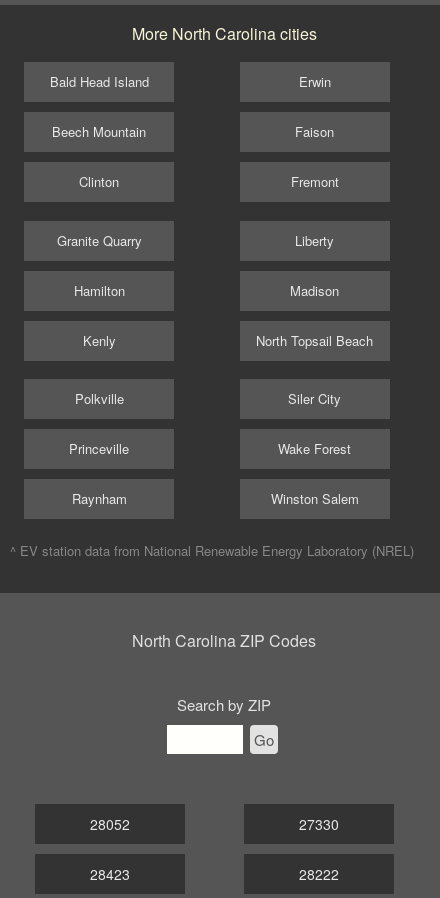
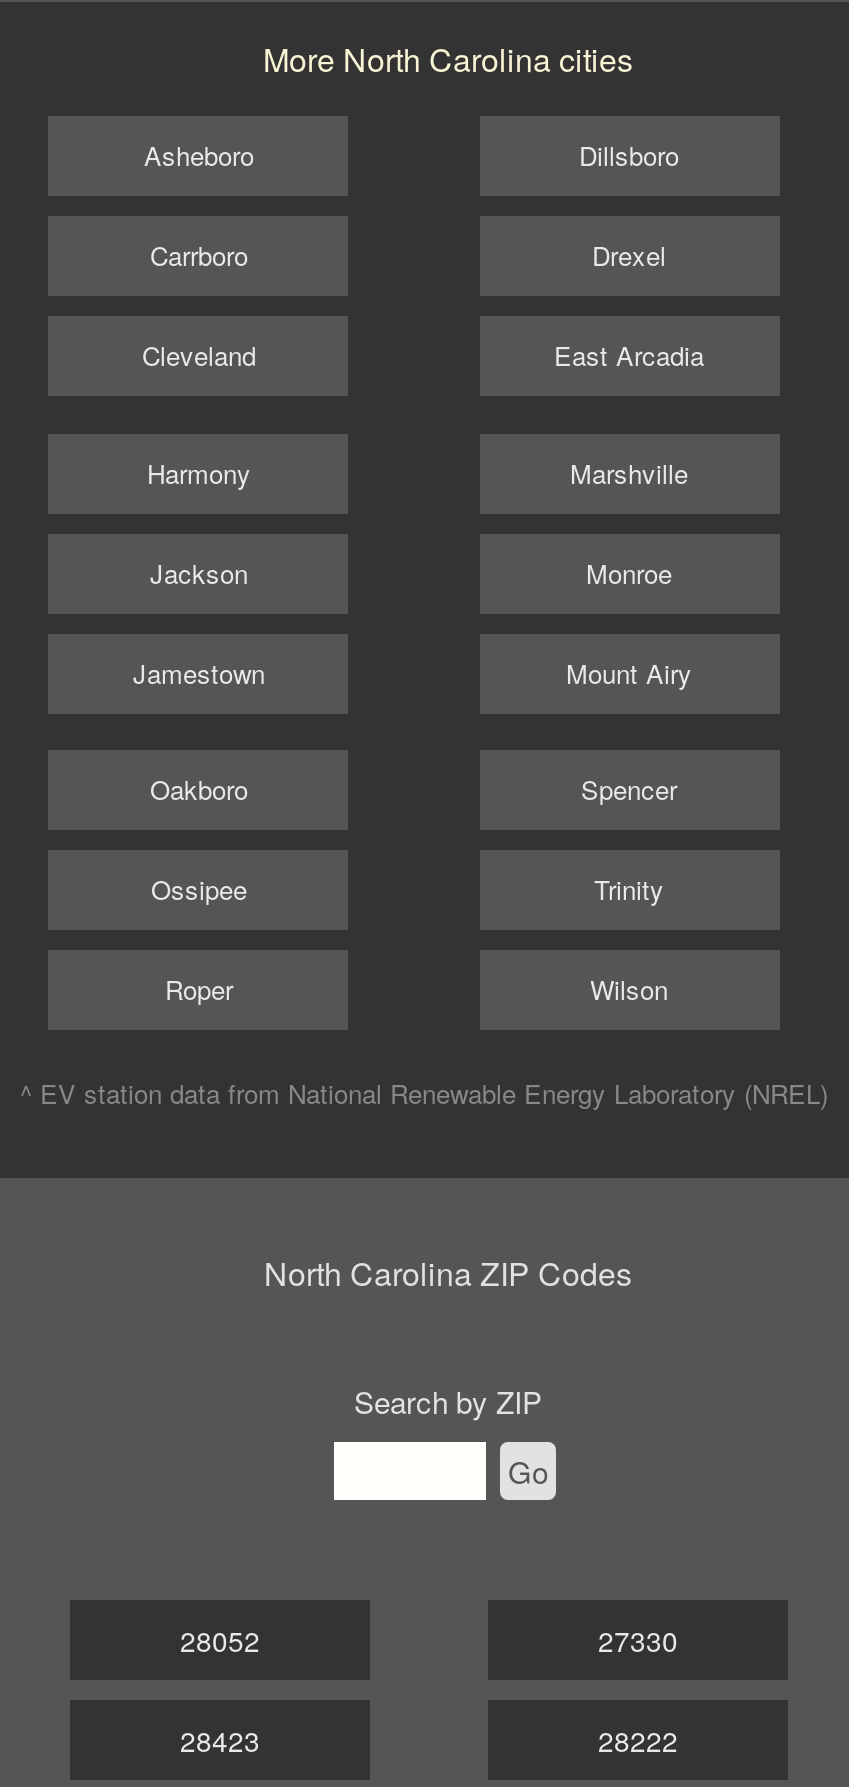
- Bald Head Island
+ Asheboro

- Erwin
+ Dillsboro

- Beech Mountain
+ Carrboro

- Faison
+ Drexel

- Clinton
+ Cleveland

- Fremont
+ East Arcadia

- Granite Quarry
+ Harmony

- Liberty
+ Marshville

- Hamilton
+ Jackson

- Madison
+ Monroe

- Kenly
+ Jamestown

- North Topsail Beach
+ Mount Airy

- Polkville
+ Oakboro

- Siler City
+ Spencer

- Princeville
+ Ossipee

- Wake Forest
+ Trinity

- Raynham
+ Roper

- Winston Salem
+ Wilson
